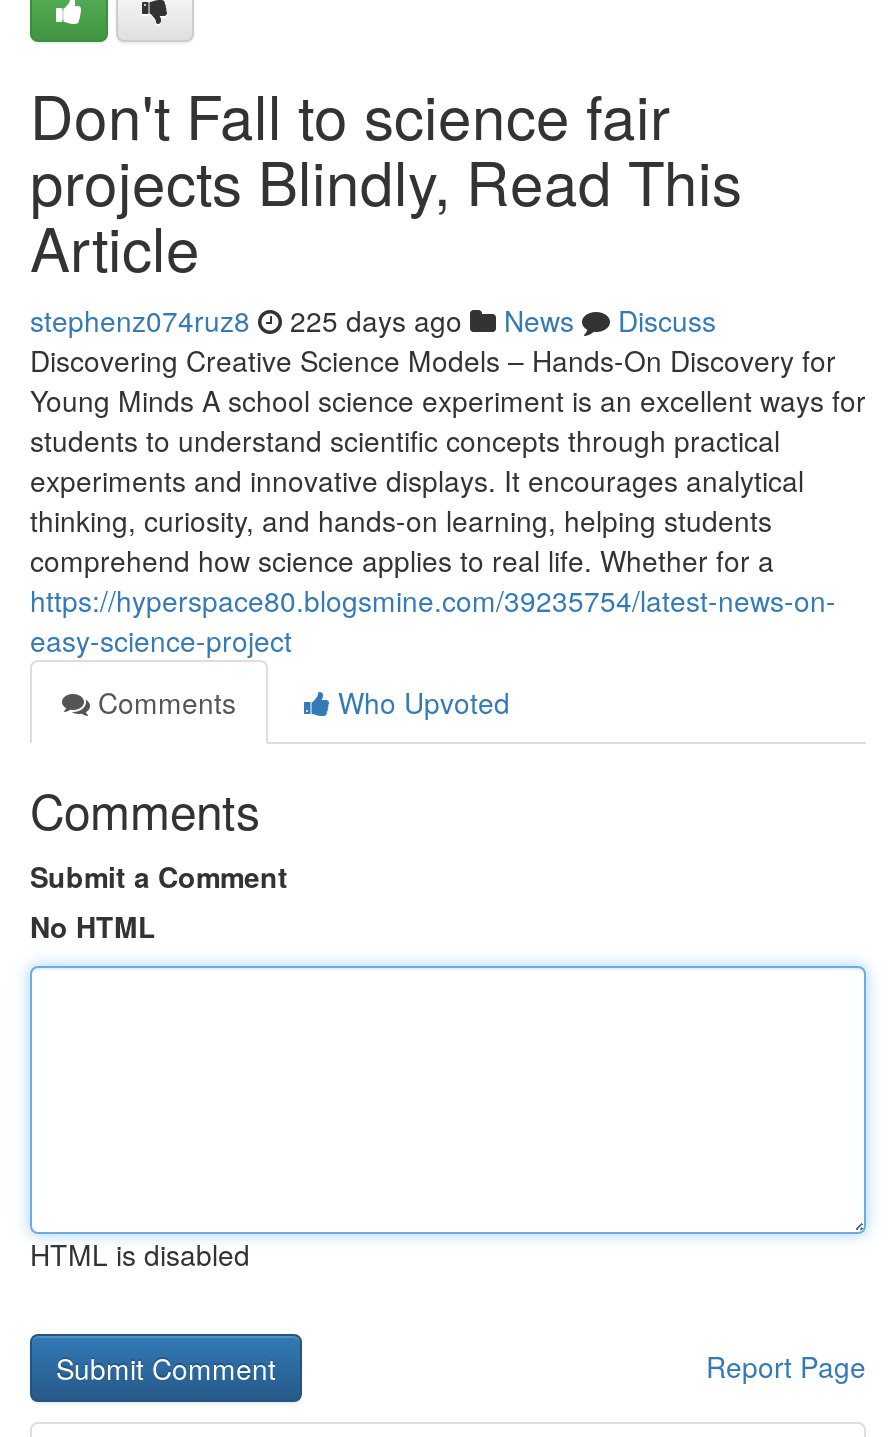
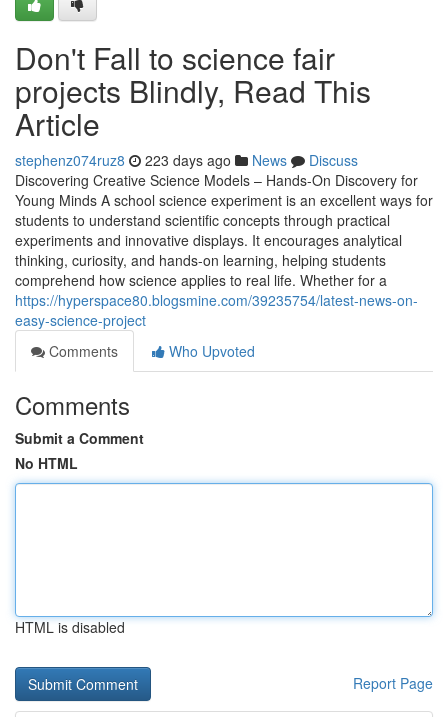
- stephenz074ruz8 225 days ago News Discuss
+ stephenz074ruz8 223 days ago News Discuss
